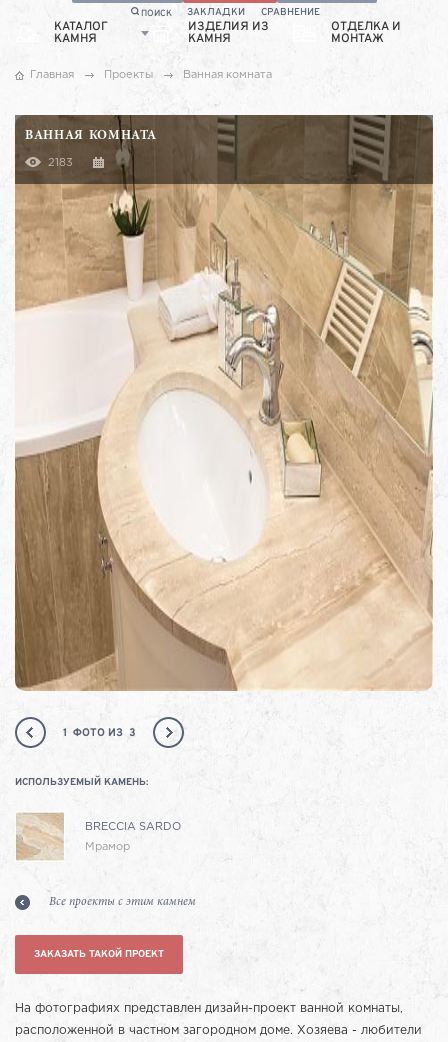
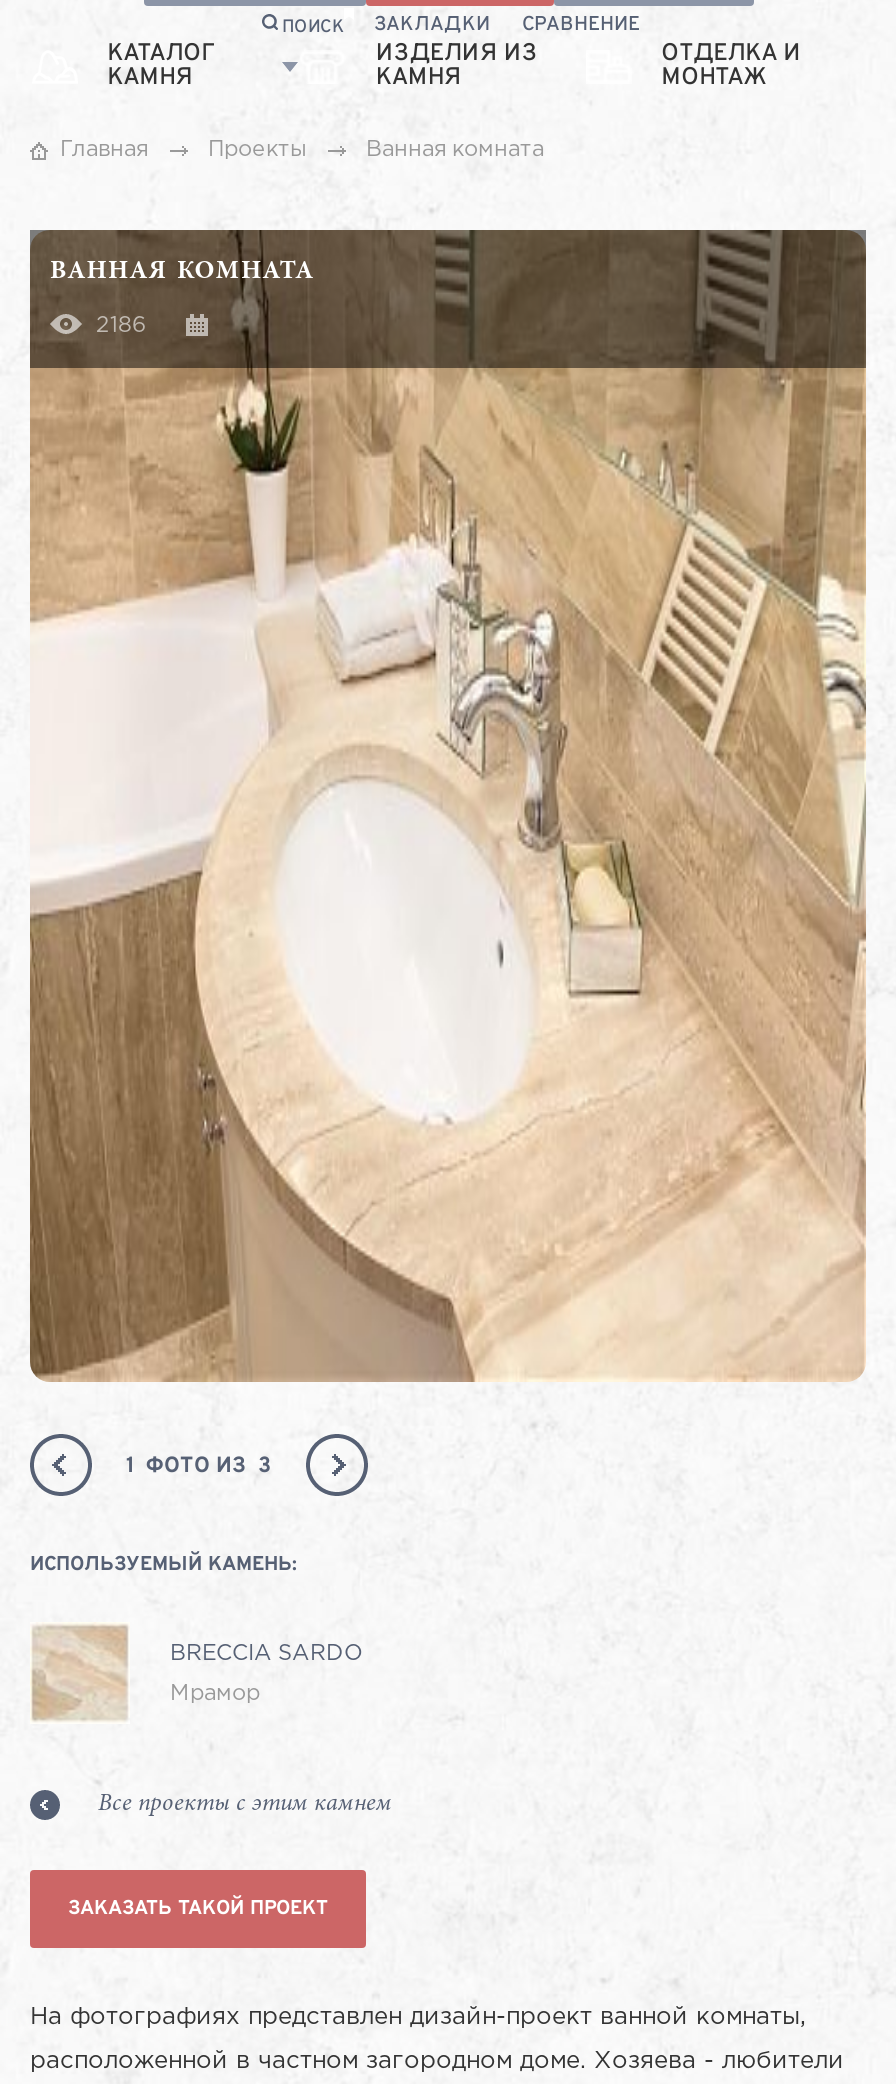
- 2183
+ 2186
